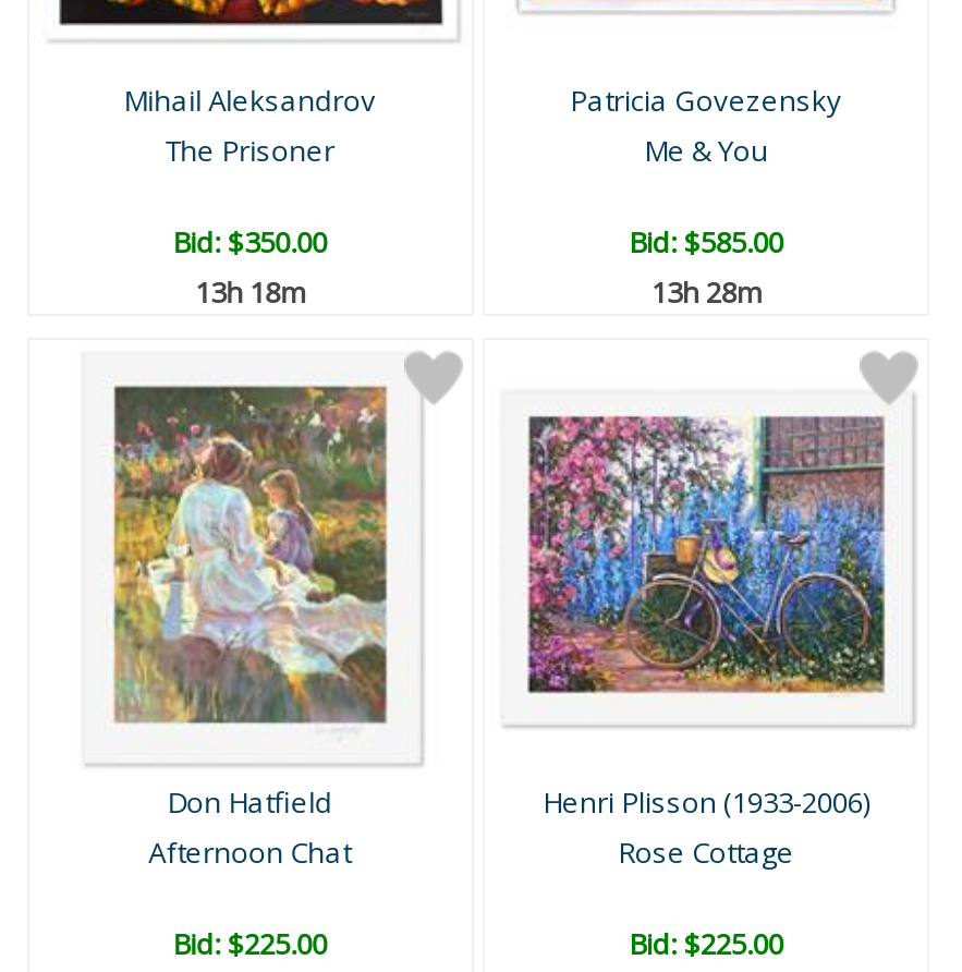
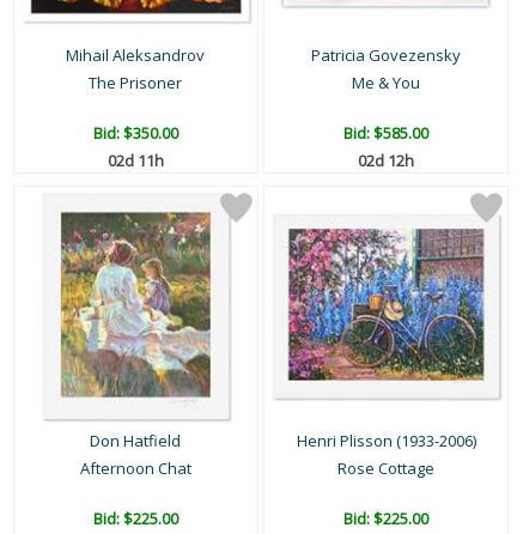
- 13h 18m
+ 02d 11h

- 13h 28m
+ 02d 12h
